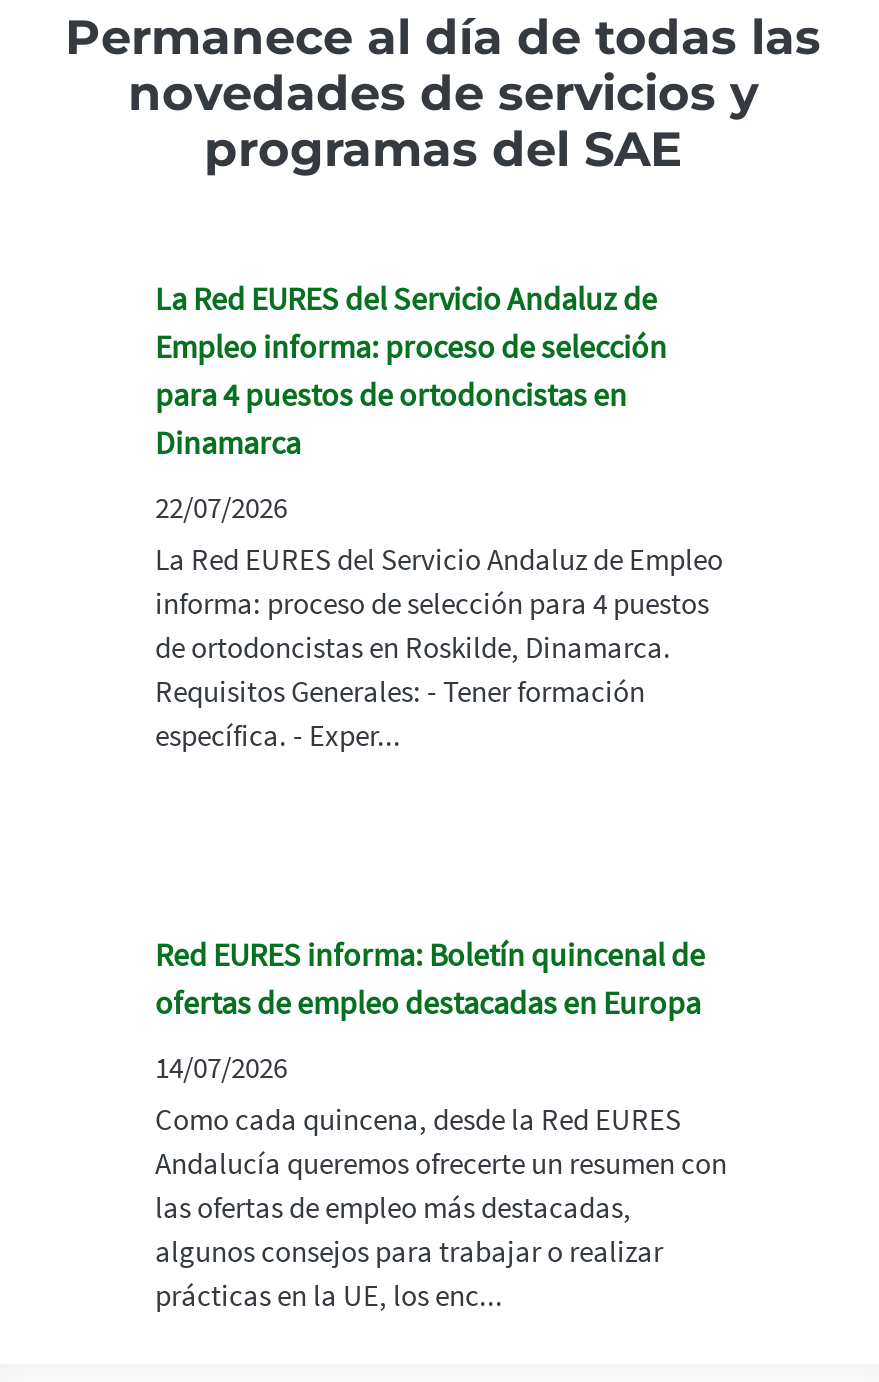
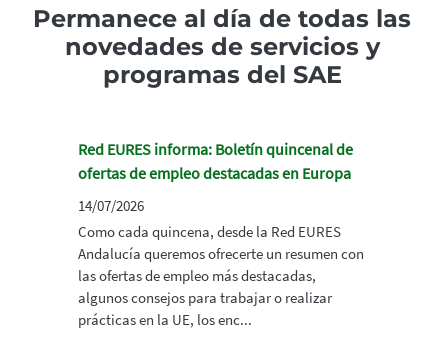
- La Red EURES del Servicio Andaluz de
- Empleo informa: proceso de selección
- para 4 puestos de ortodoncistas en
- Dinamarca
- 22/07/2026
- La Red EURES del Servicio Andaluz de Empleo
- informa: proceso de selección para 4 puestos
- de ortodoncistas en Roskilde, Dinamarca.
- Requisitos Generales: - Tener formación
- específica. - Exper...
